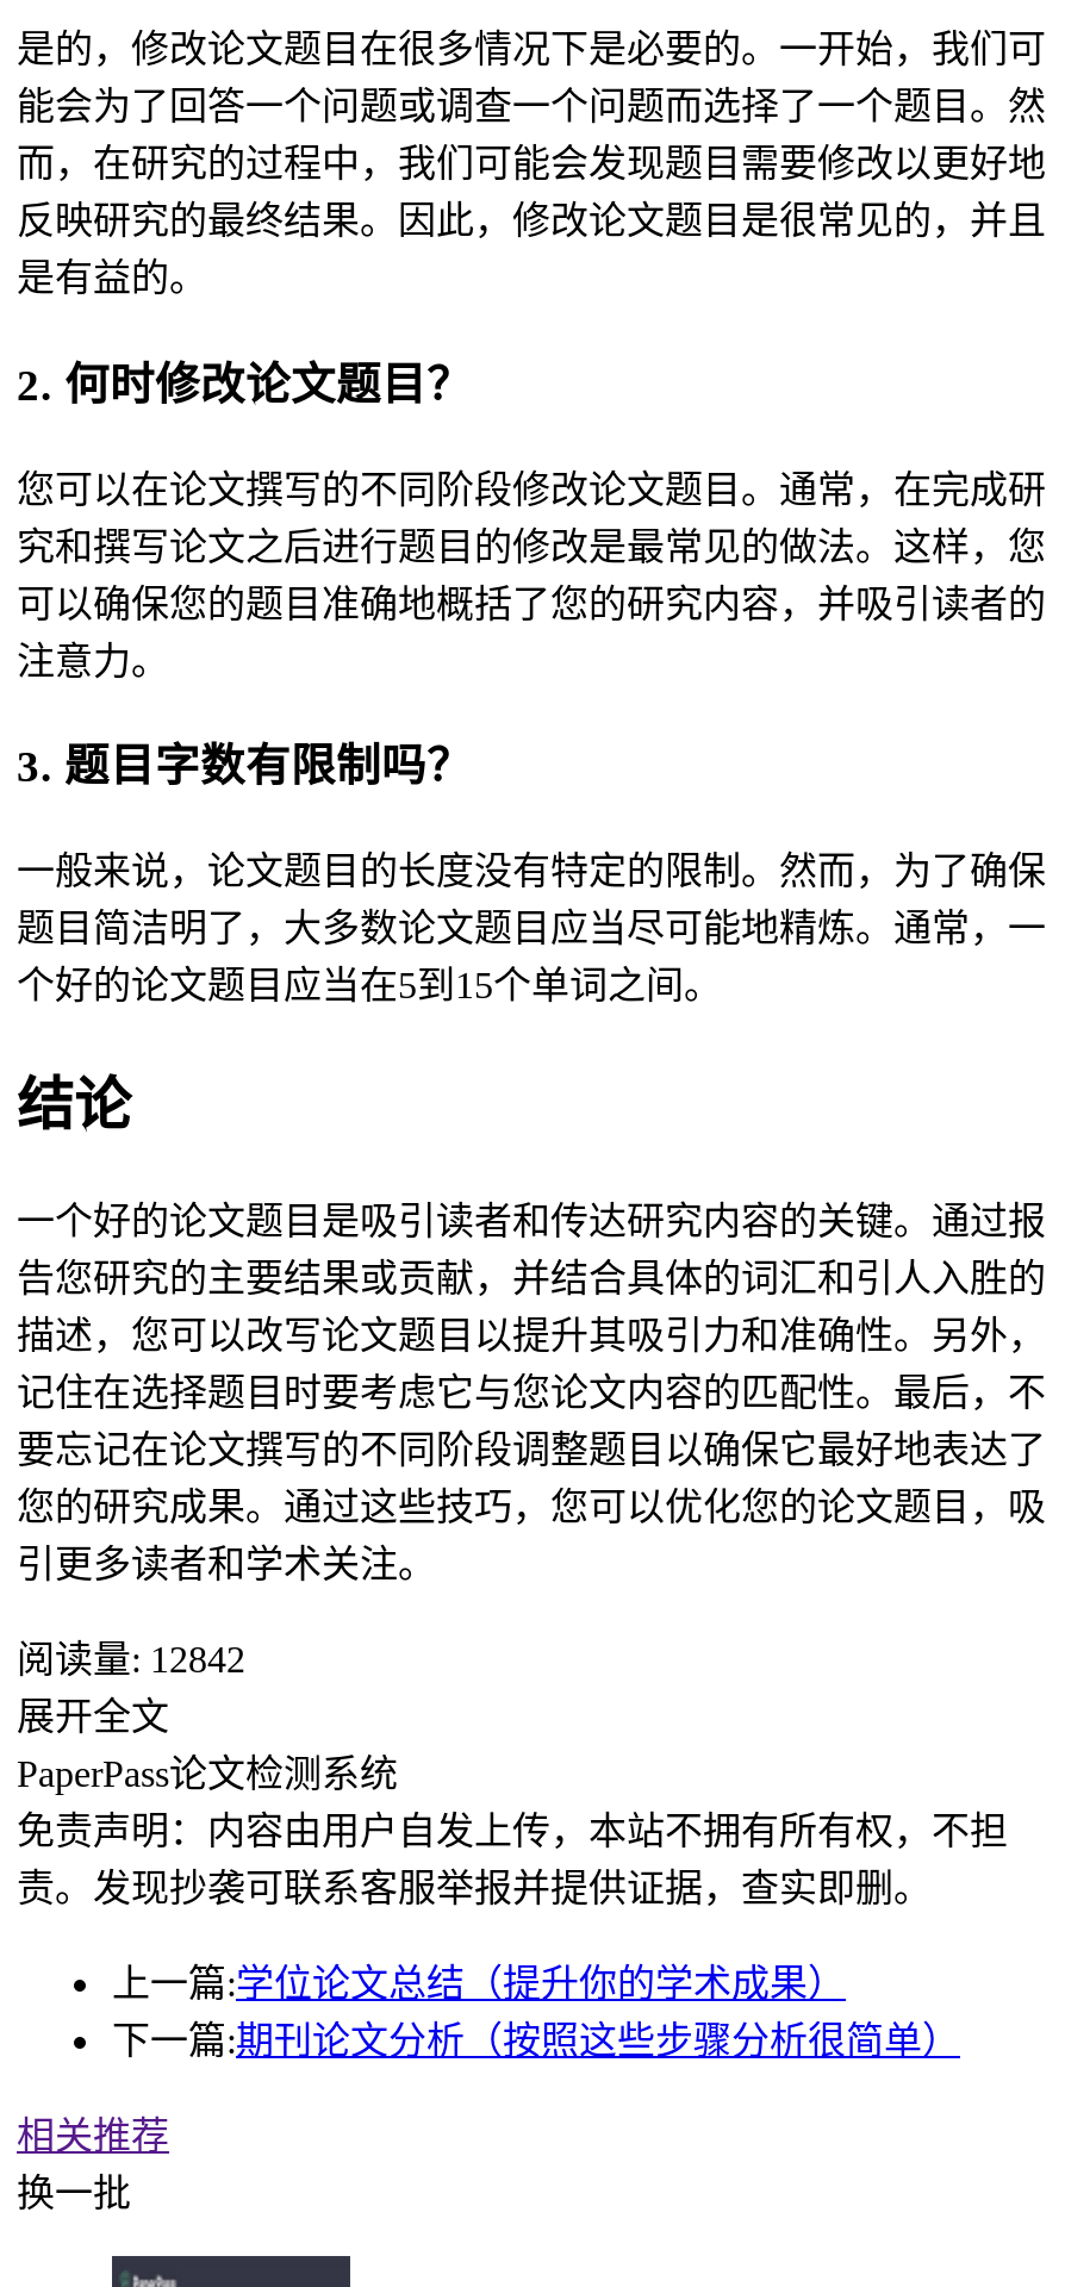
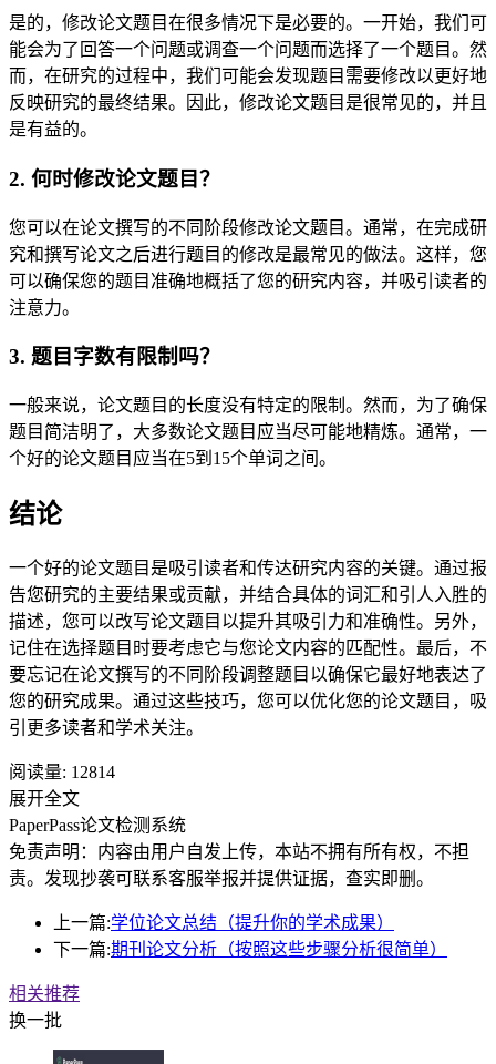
- 阅读量: 12842
+ 阅读量: 12814
